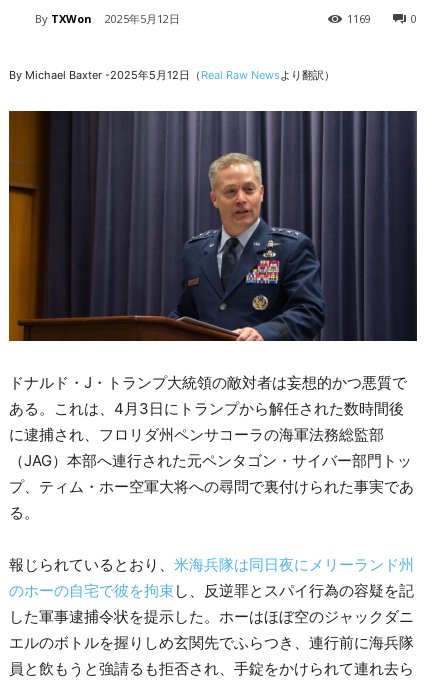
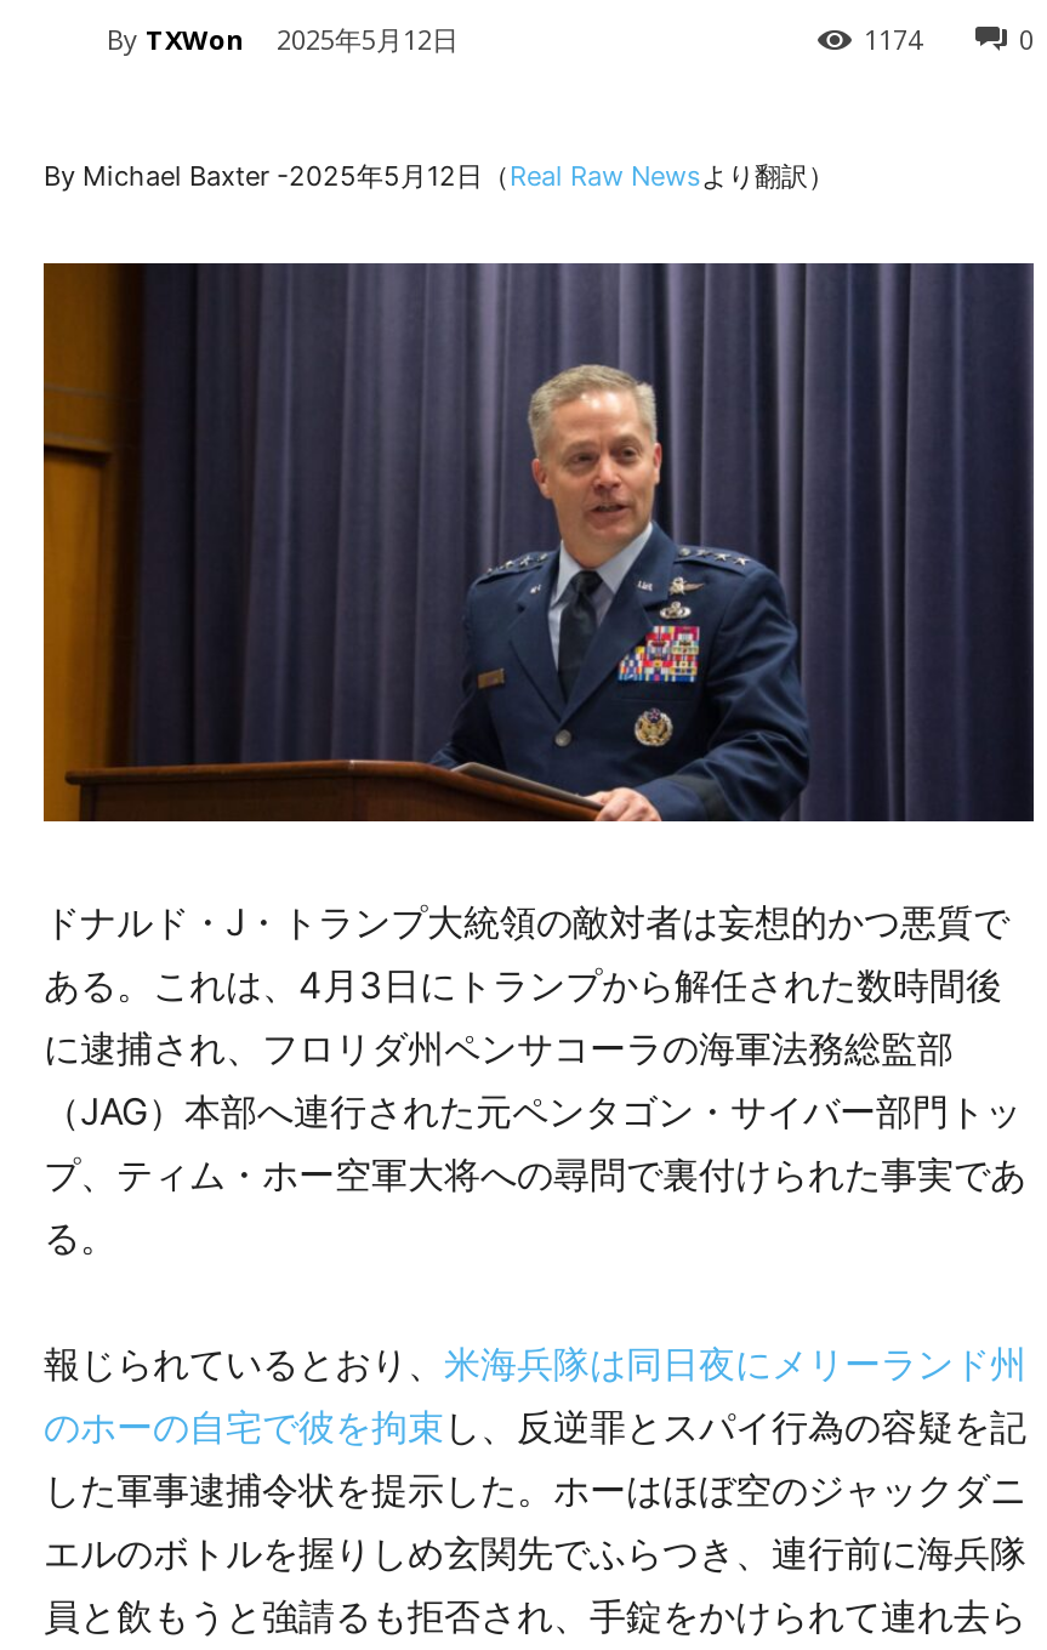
- 1169
+ 1174
